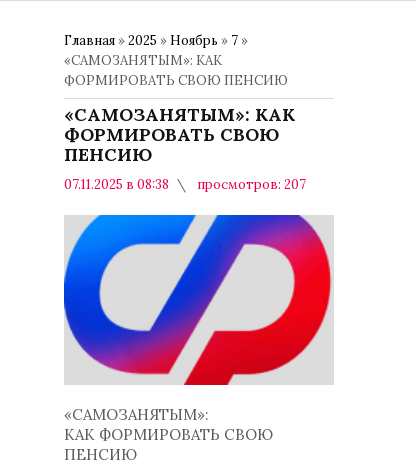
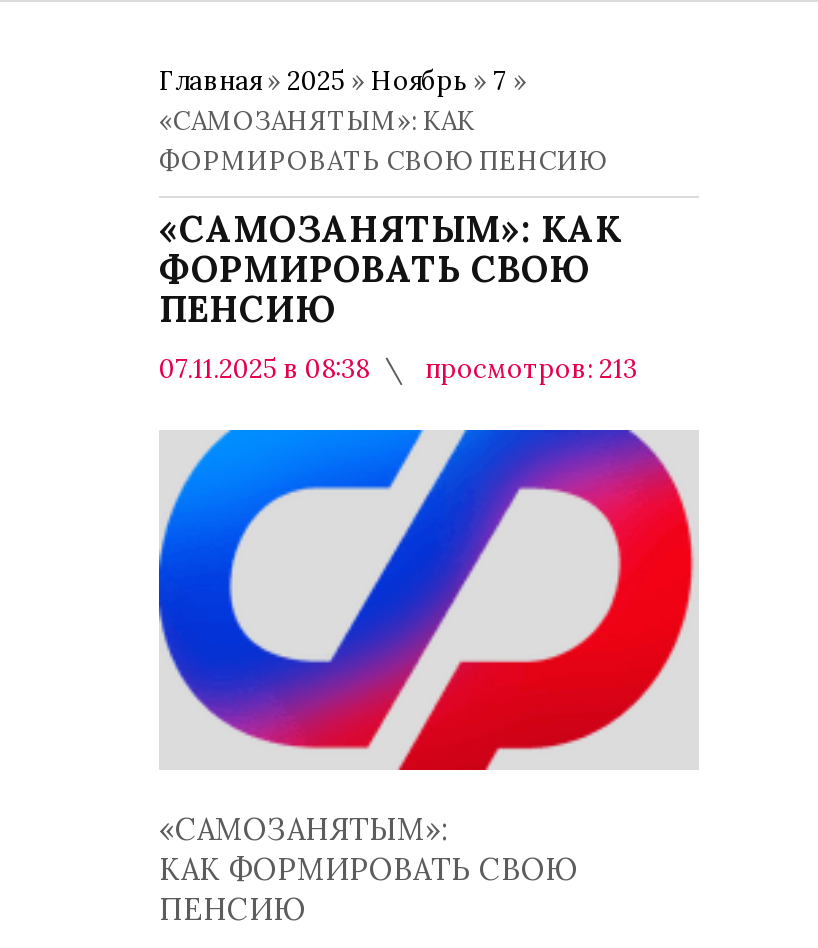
- 07.11.2025 в 08:38 просмотров: 207
+ 07.11.2025 в 08:38 просмотров: 213
